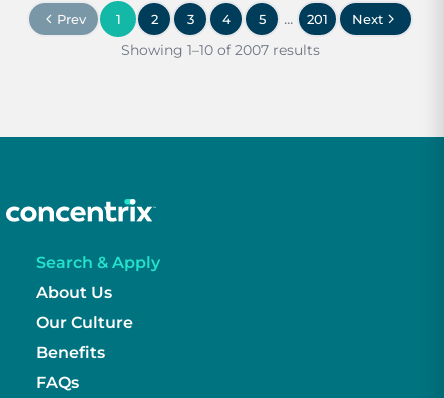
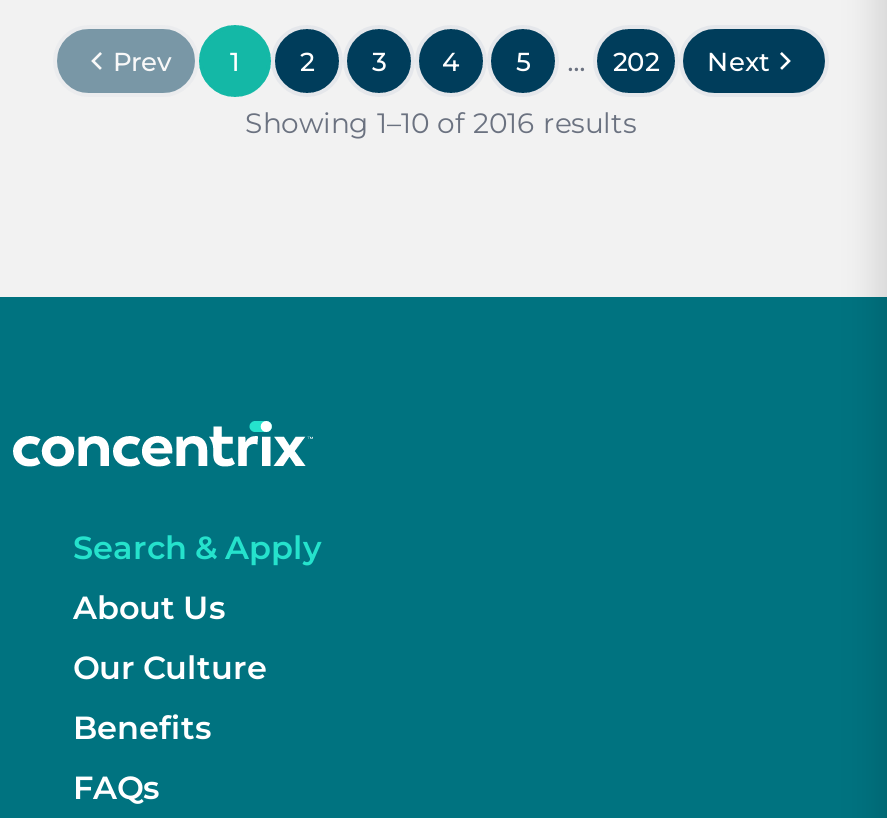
- 201
+ 202

- Showing 1–10 of 2007 results
+ Showing 1–10 of 2016 results
